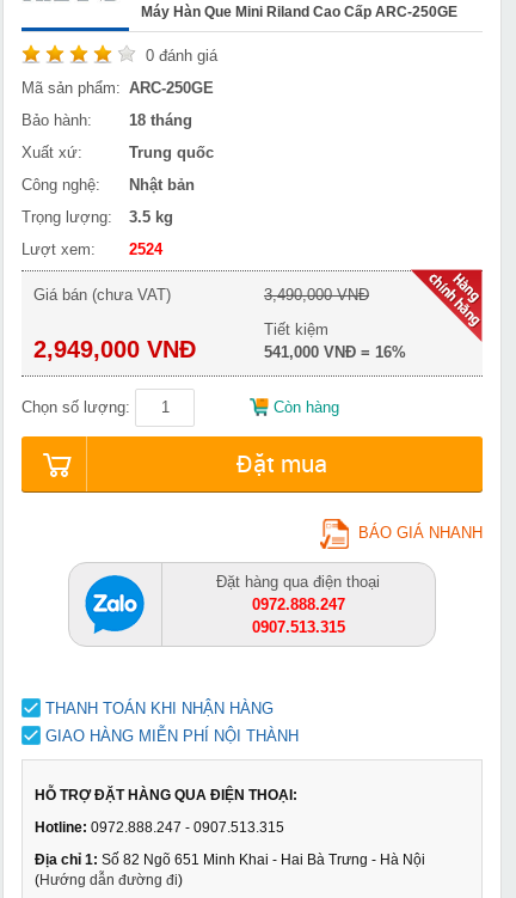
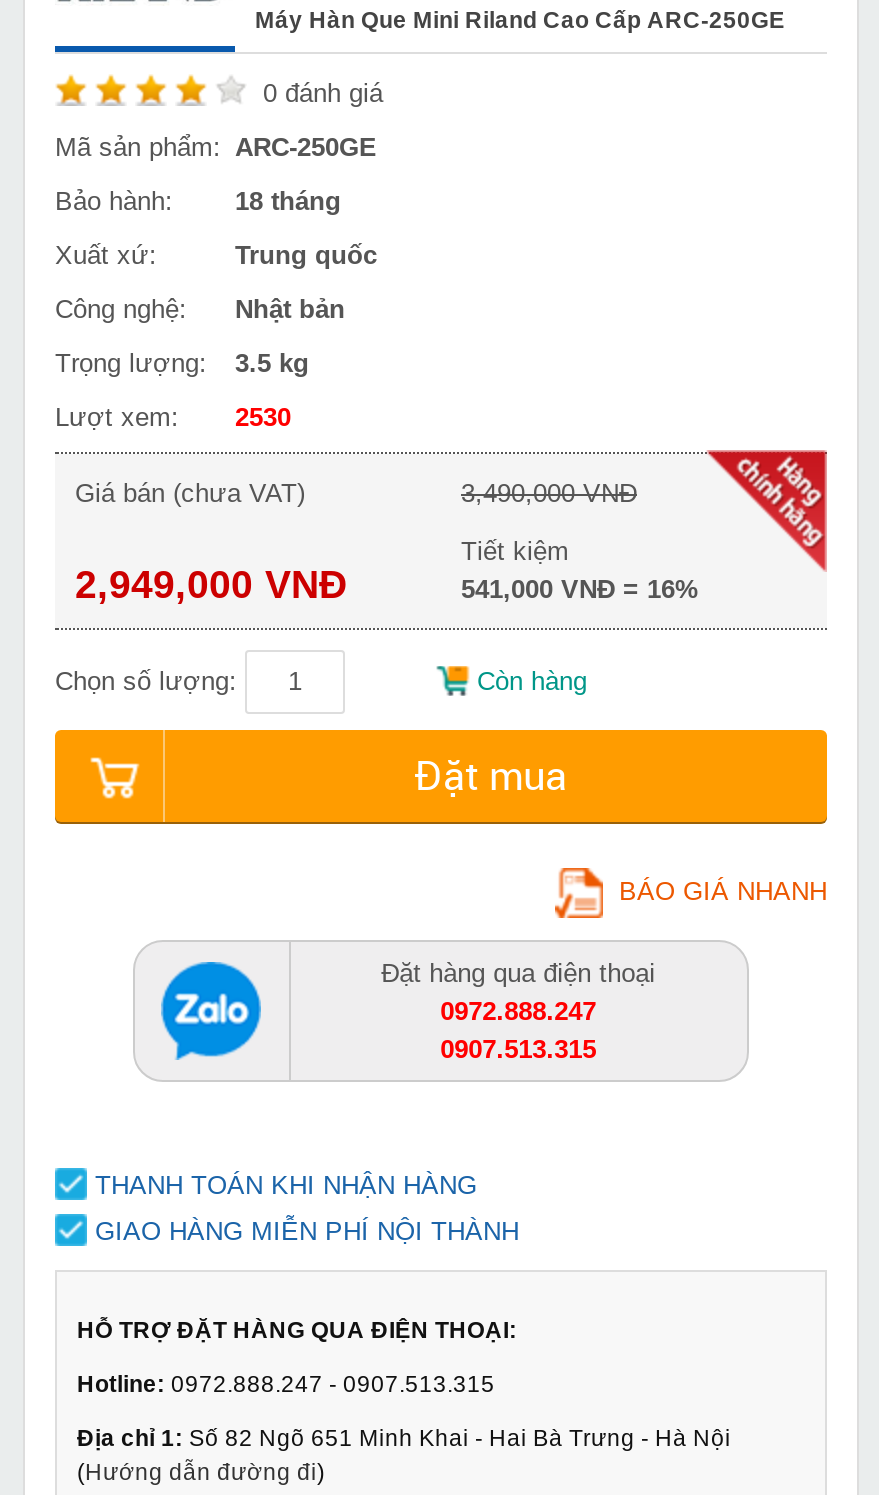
- Lượt xem: 2524
+ Lượt xem: 2530
